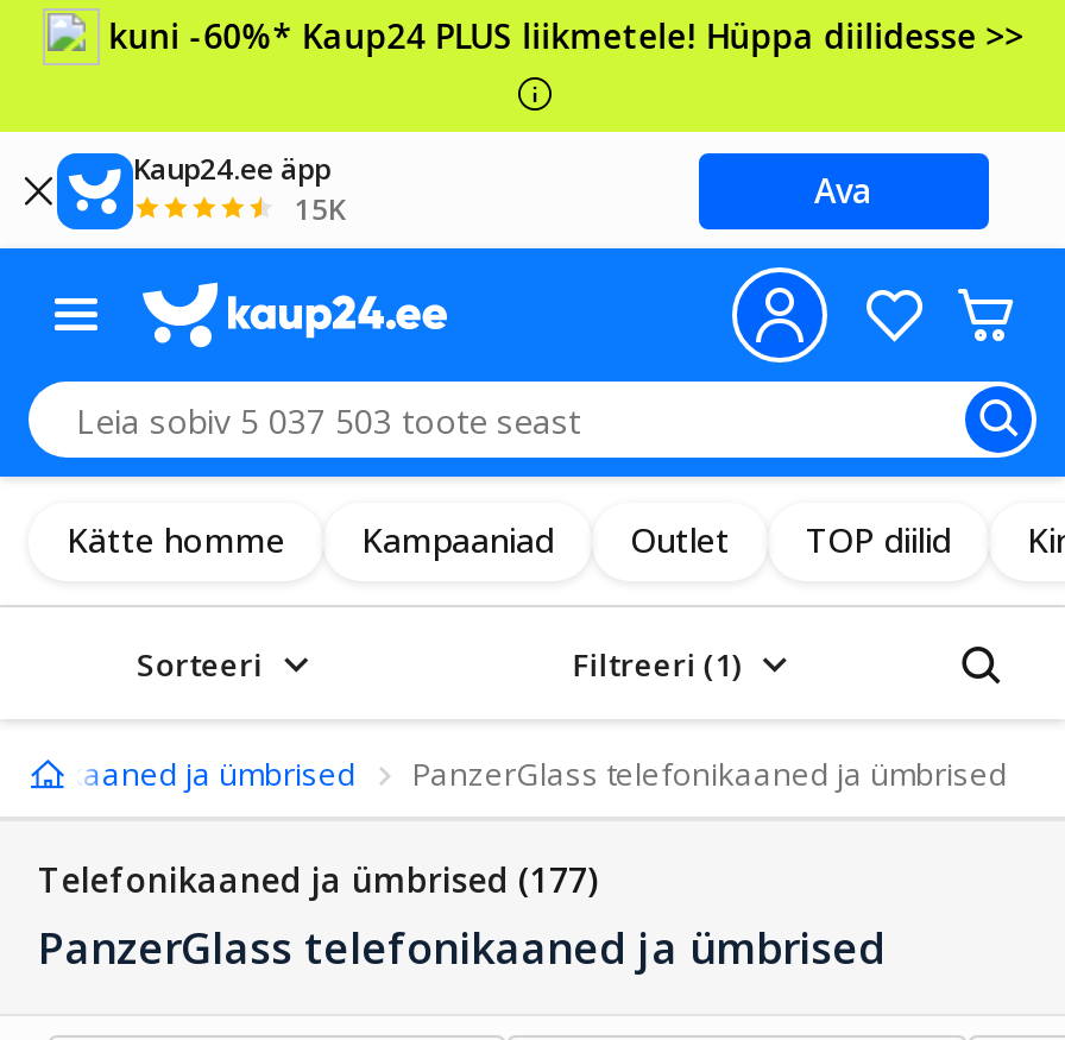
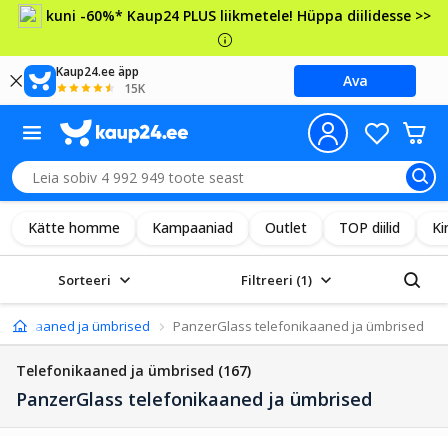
- Telefonikaaned ja ümbrised (177)
+ Telefonikaaned ja ümbrised (167)
